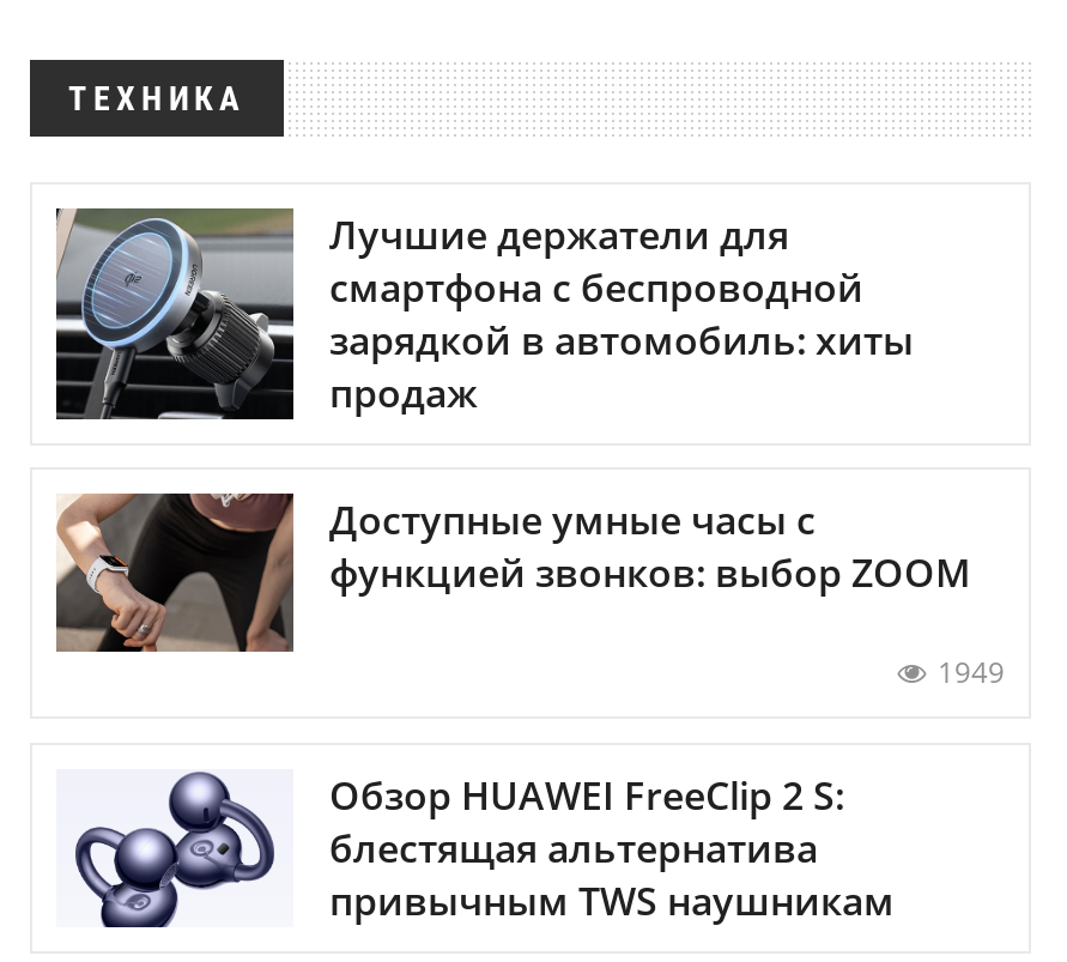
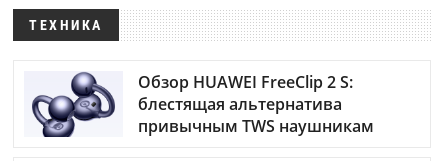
- [image]
- Лучшие держатели для
- смартфона с беспроводной
- зарядкой в автомобиль: хиты
- продаж
- Доступные умные часы с
- функцией звонков: выбор ZOOM
- 1949

- [image]
